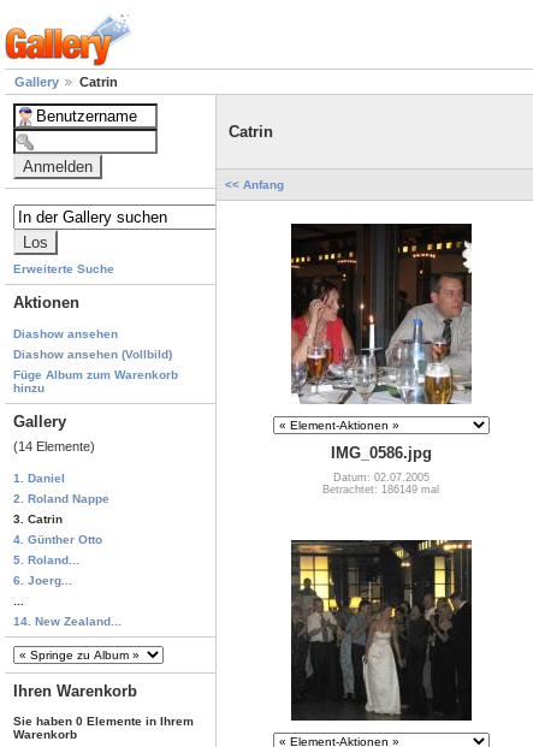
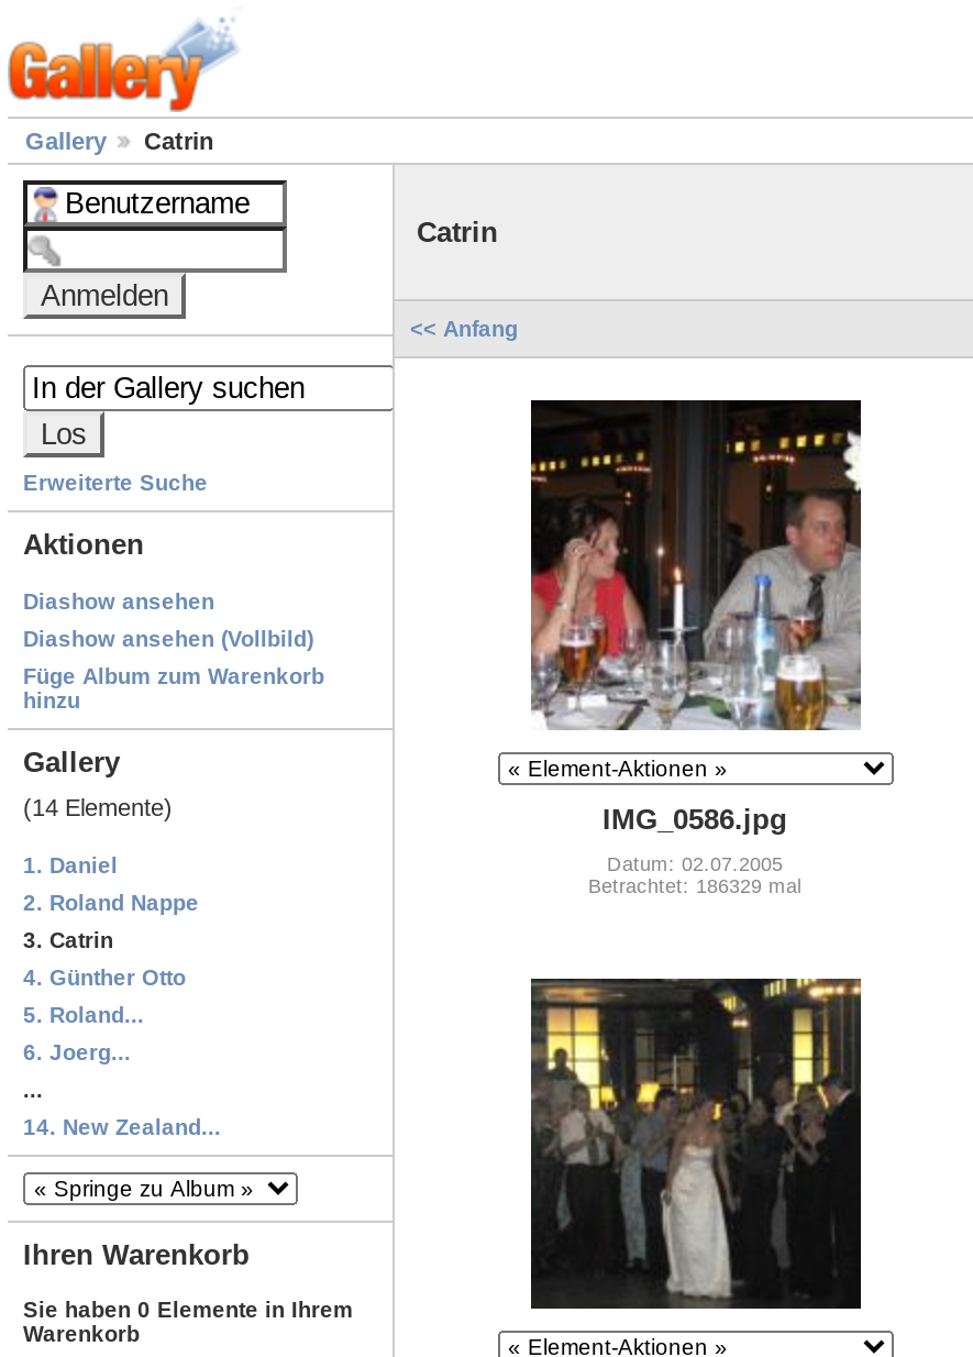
- Betrachtet: 186149 mal
+ Betrachtet: 186329 mal
